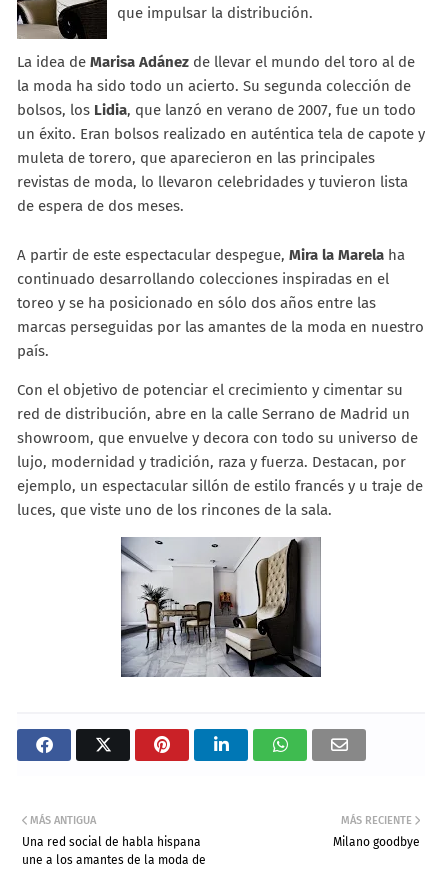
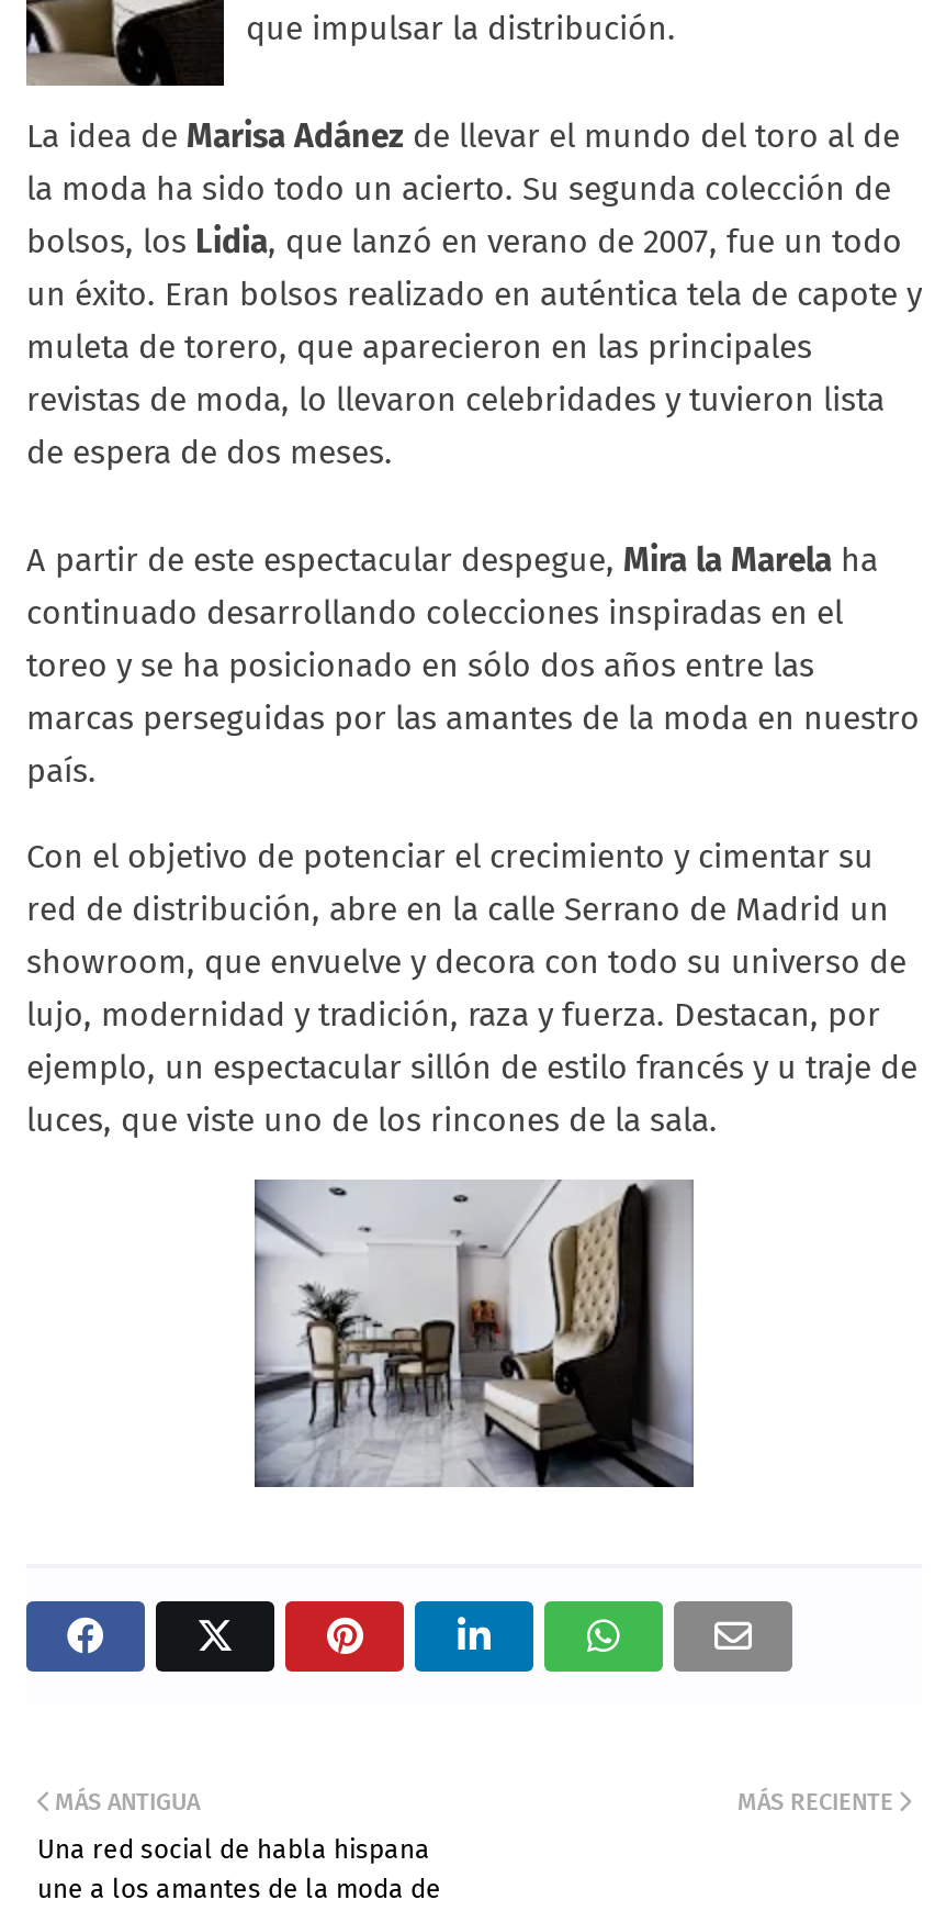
- Milano goodbye
